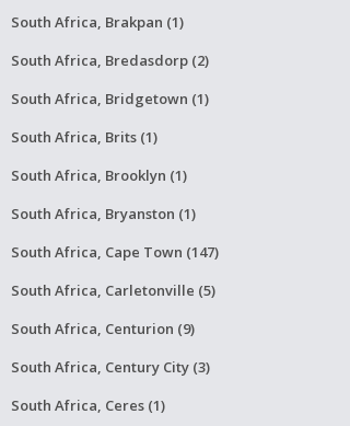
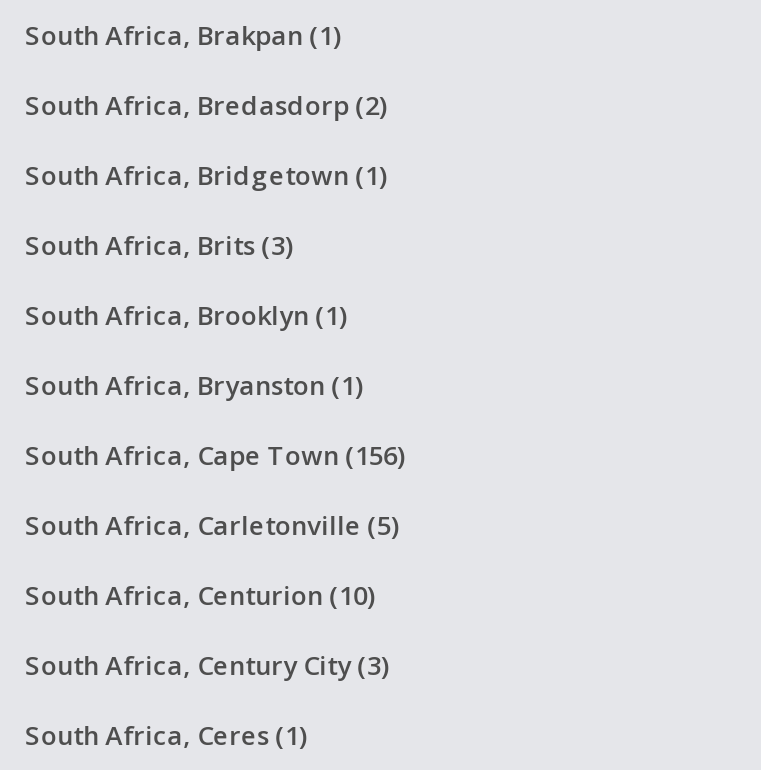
- South Africa, Brits (1)
+ South Africa, Brits (3)

- South Africa, Cape Town (147)
+ South Africa, Cape Town (156)

- South Africa, Centurion (9)
+ South Africa, Centurion (10)
